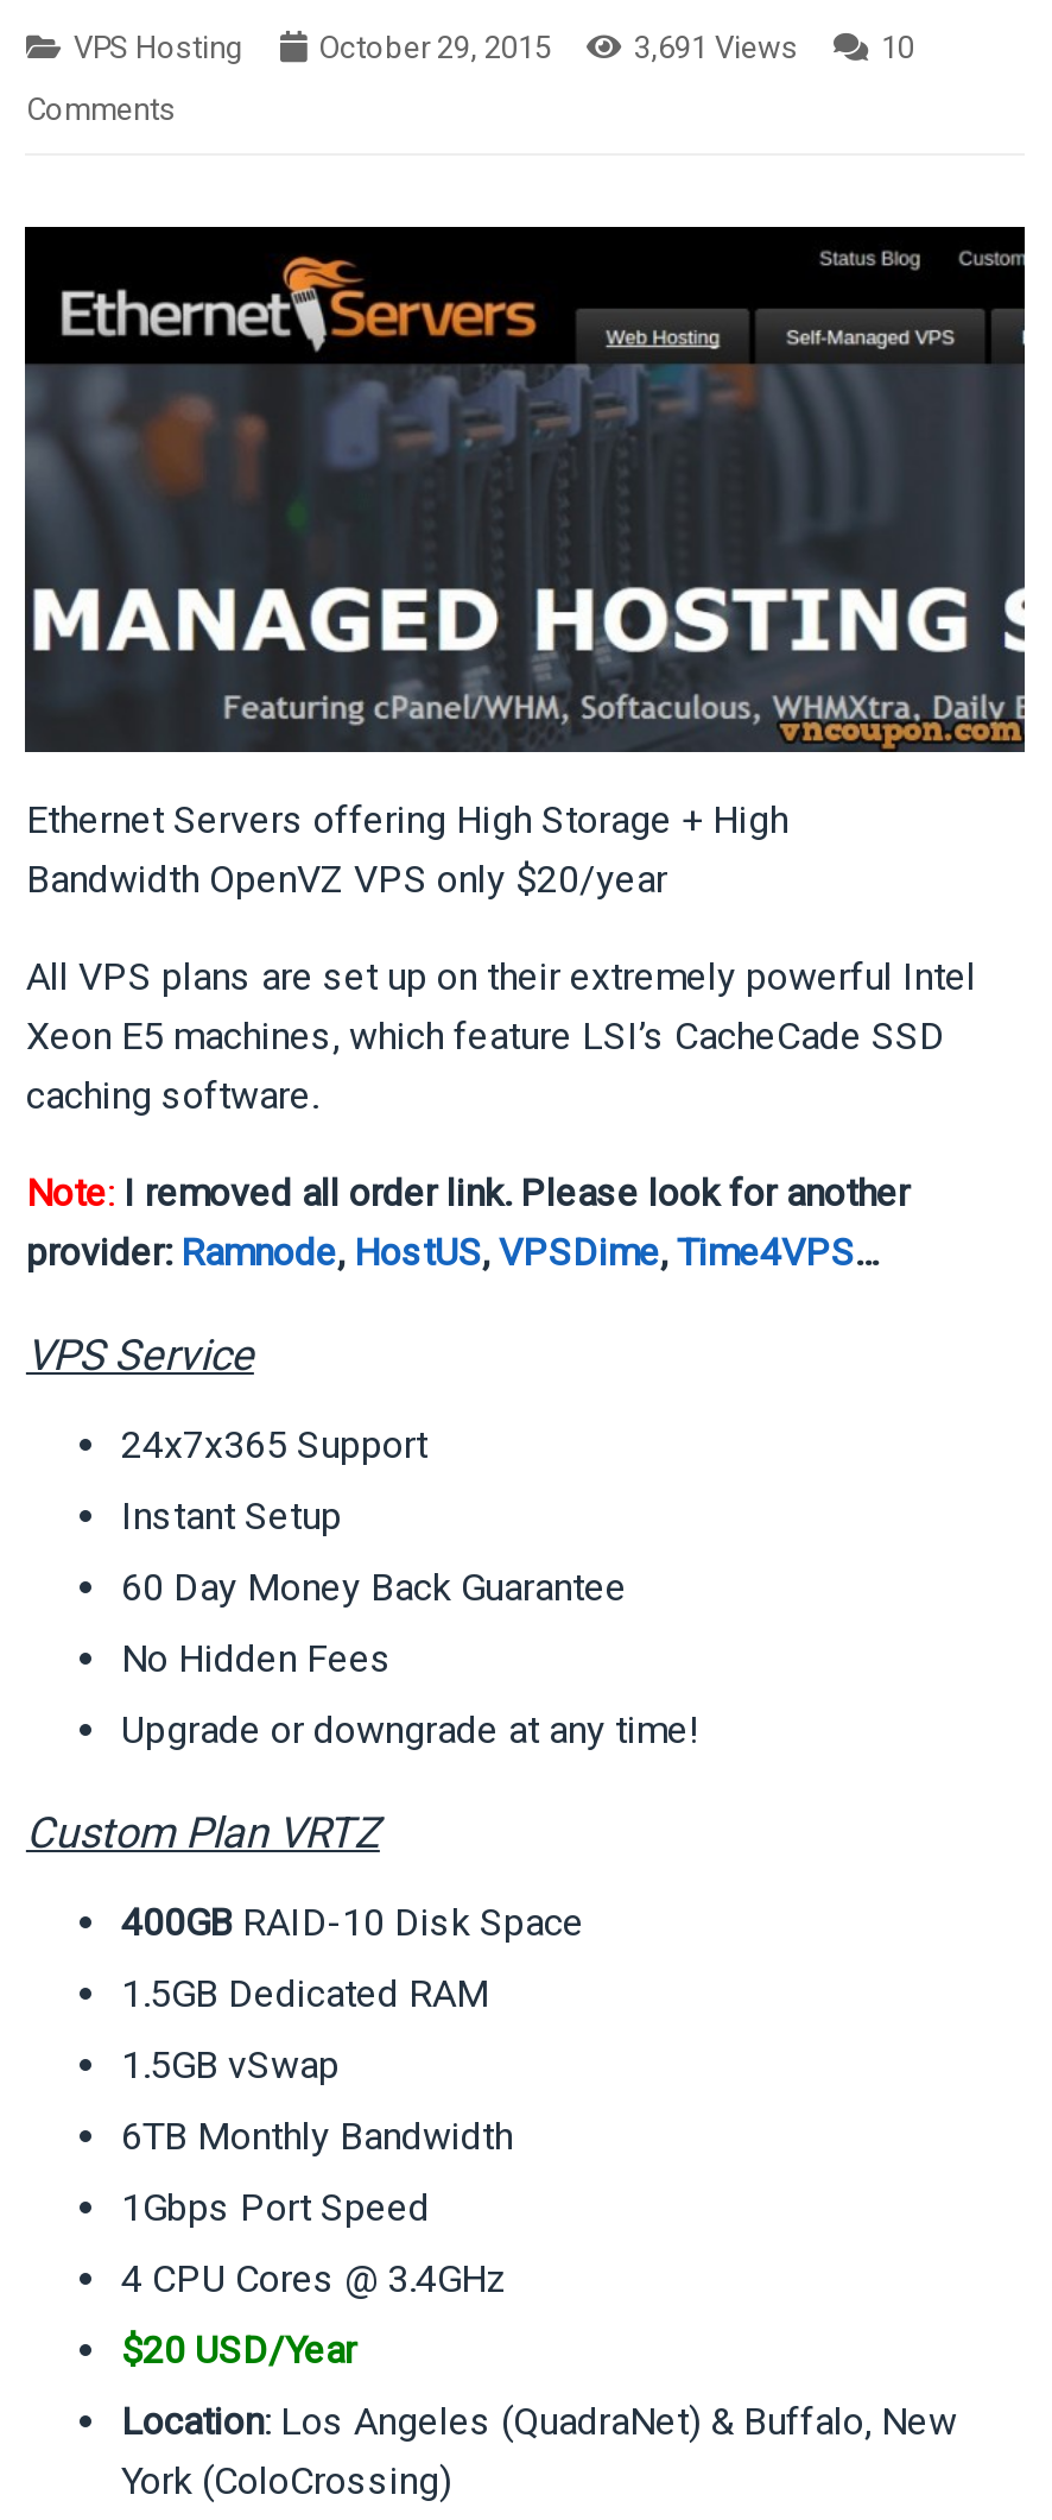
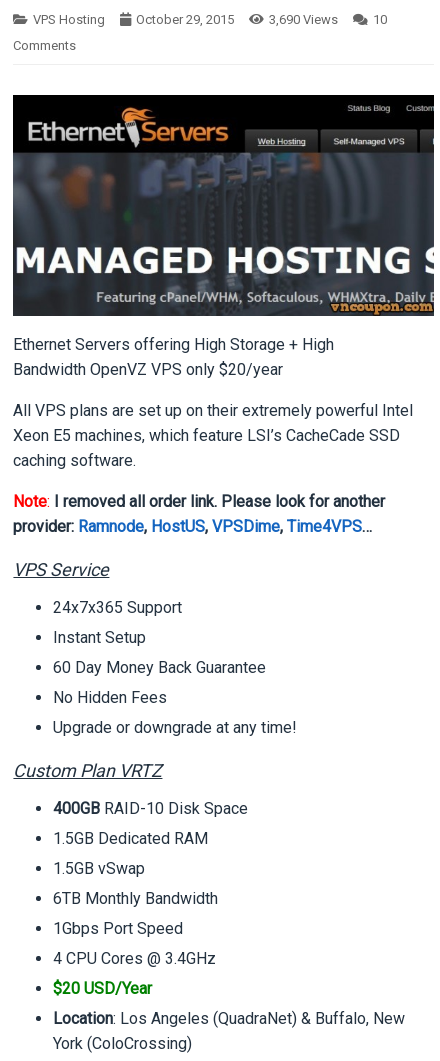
- 3,691 Views
+ 3,690 Views
